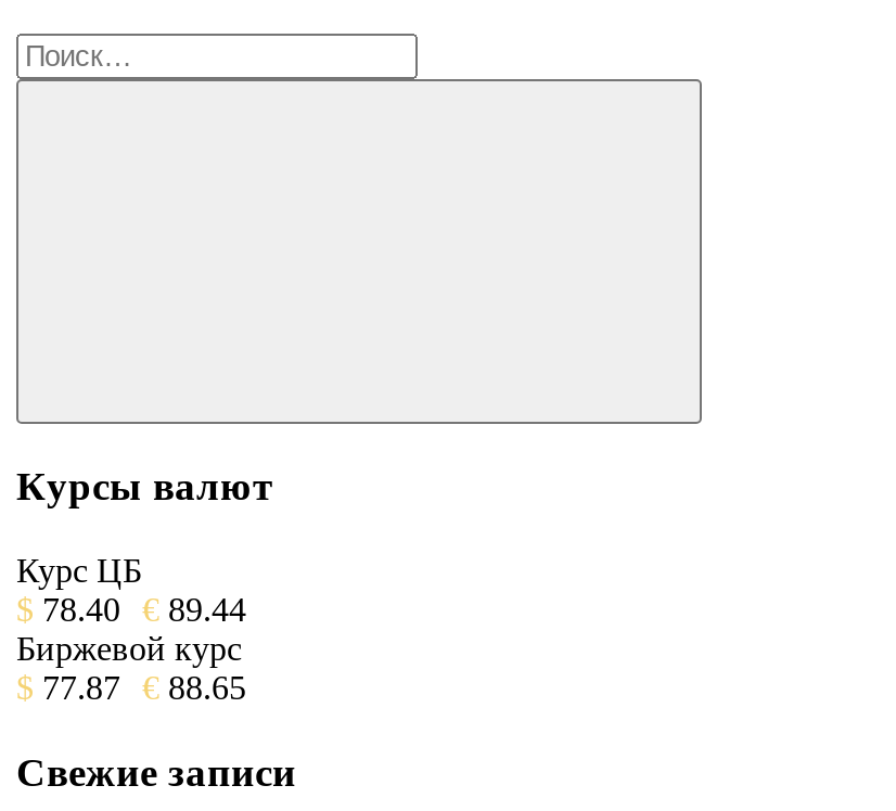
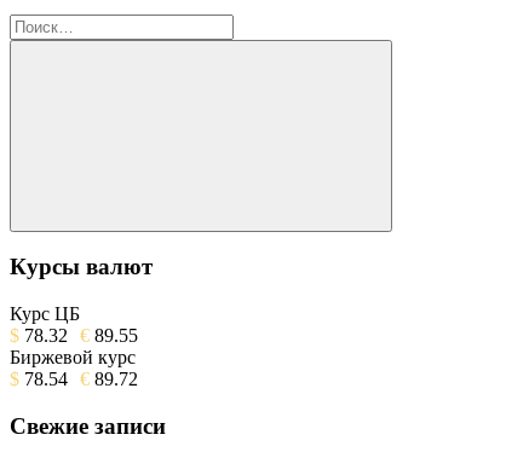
- $ 78.40 € 89.44
+ $ 78.32 € 89.55

- $ 77.87 € 88.65
+ $ 78.54 € 89.72
